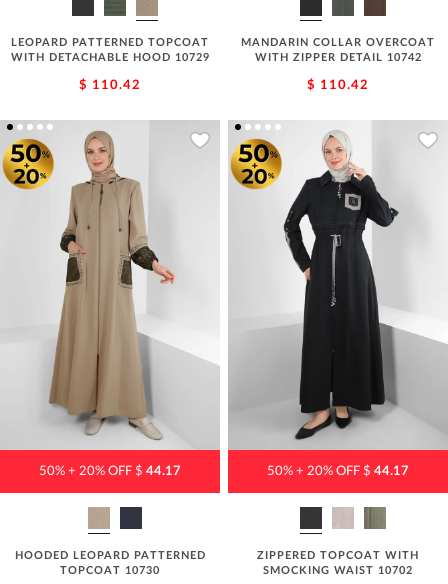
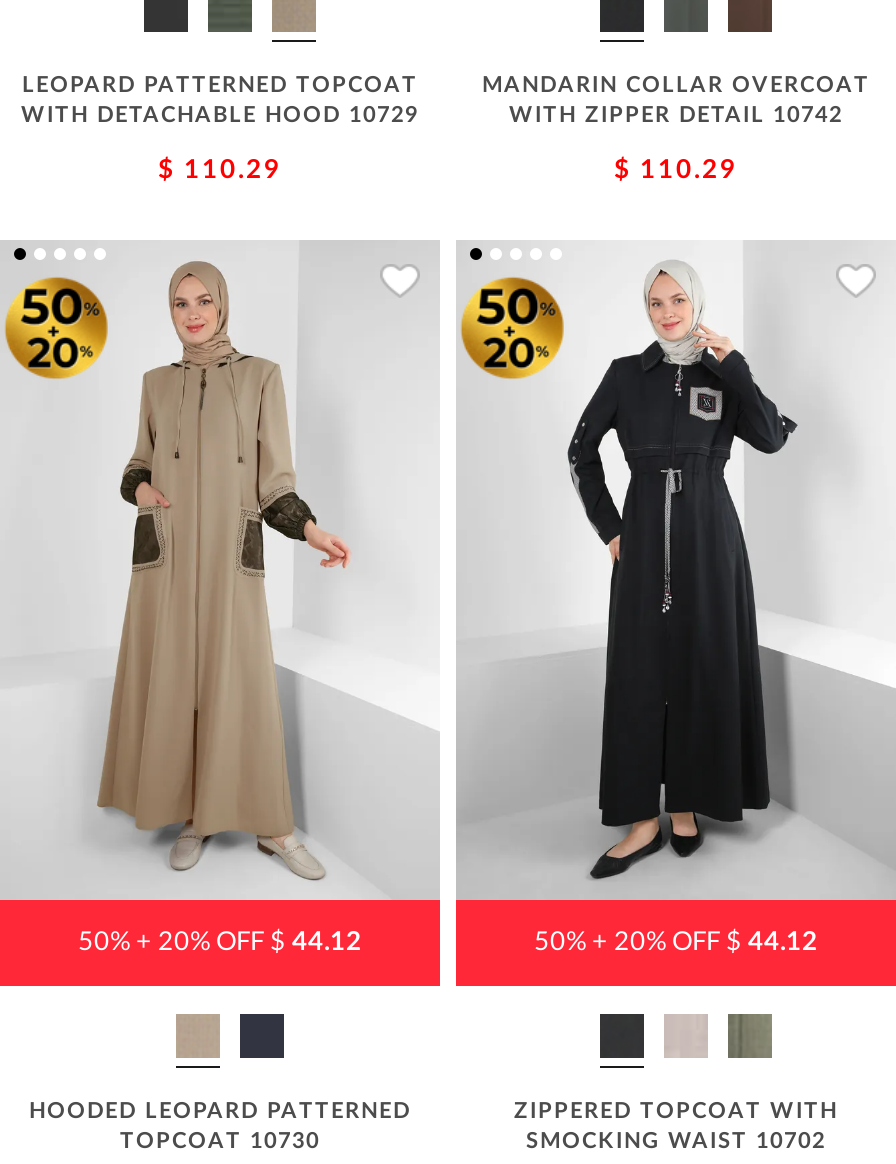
- $ 110.42
+ $ 110.29

- $ 110.42
+ $ 110.29

- 50% + 20% OFF $44.17
+ 50% + 20% OFF $44.12

- 50% + 20% OFF $44.17
+ 50% + 20% OFF $44.12
